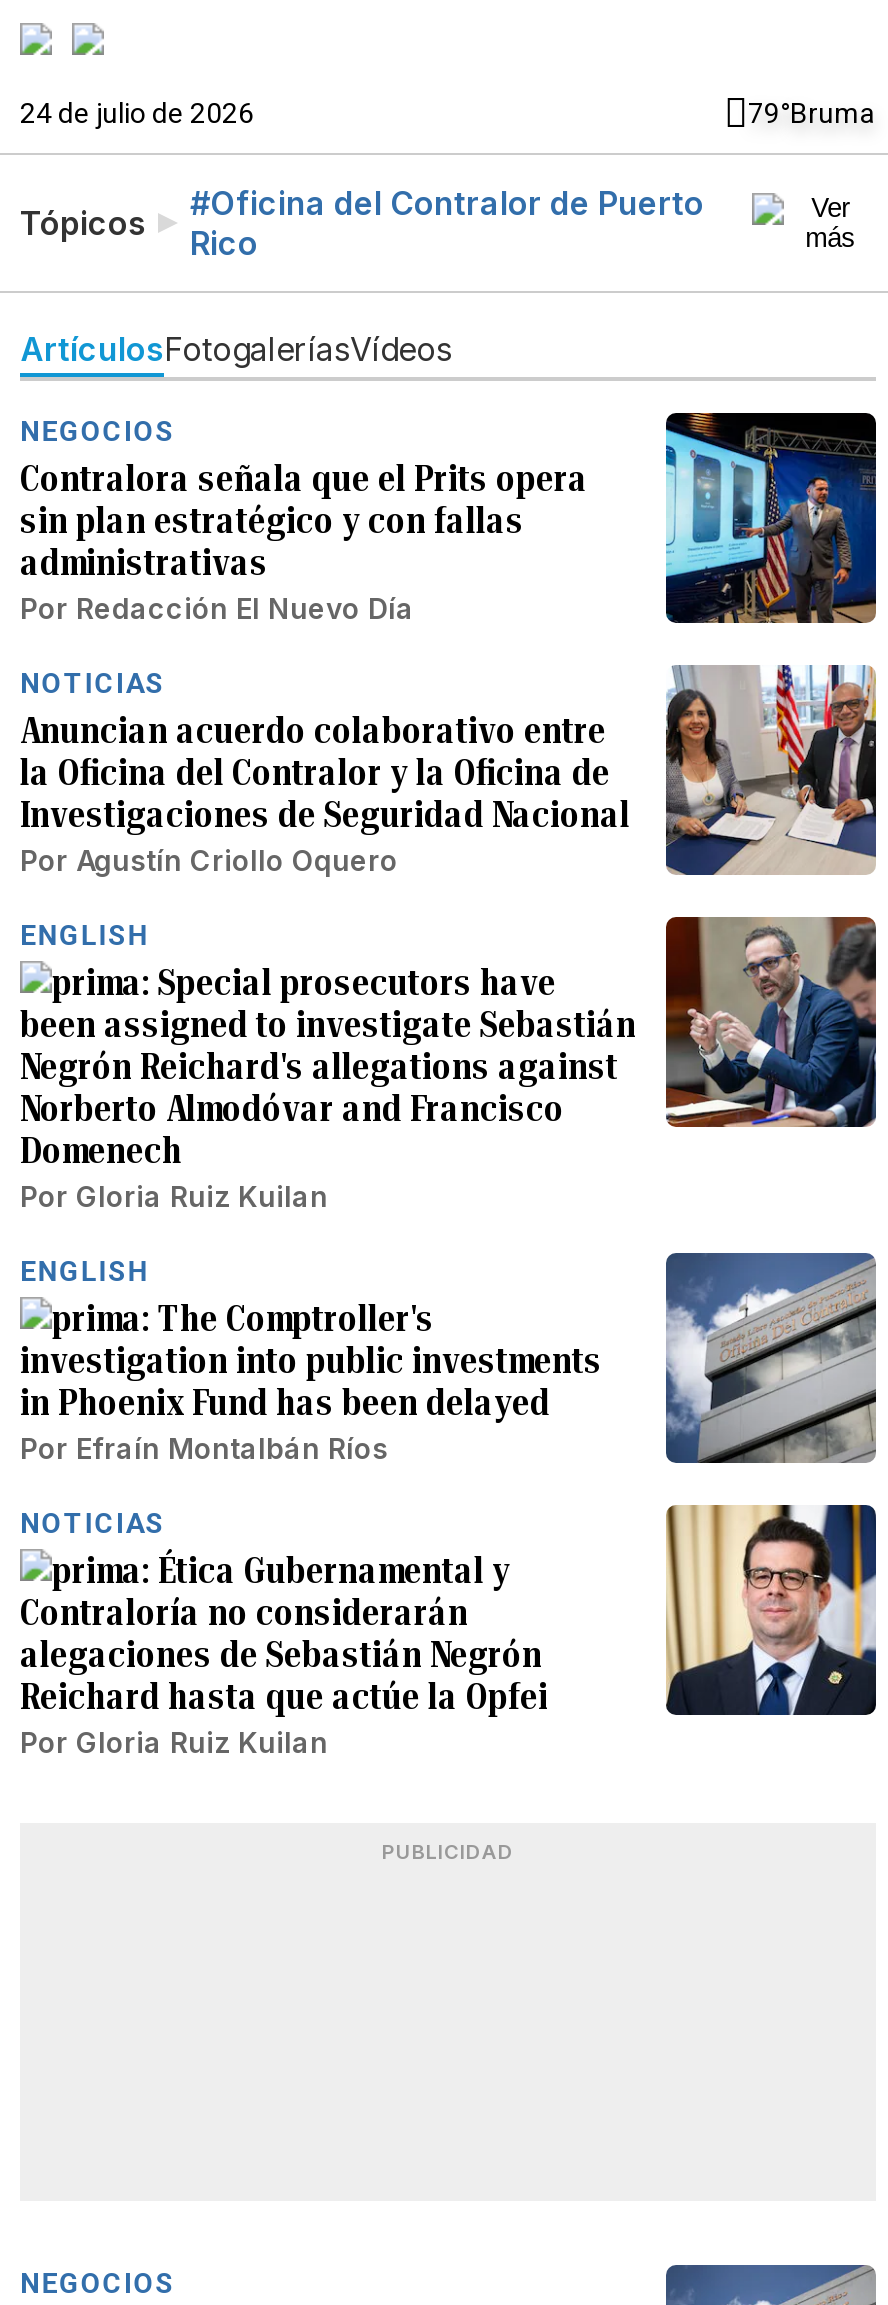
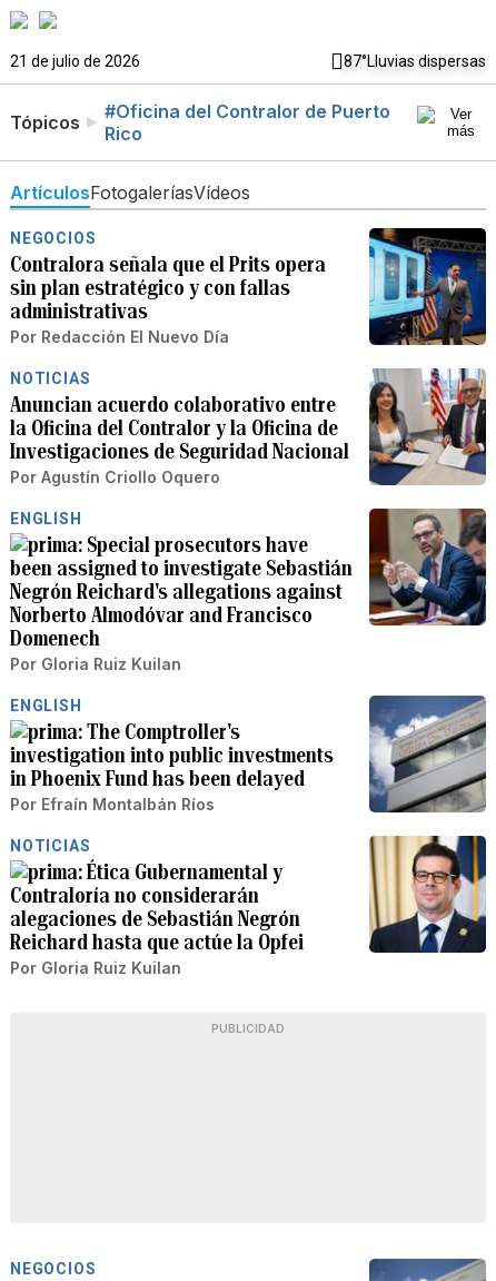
- 24 de julio de 2026
- 79°Bruma
+ 21 de julio de 2026
+ 87°Lluvias dispersas
